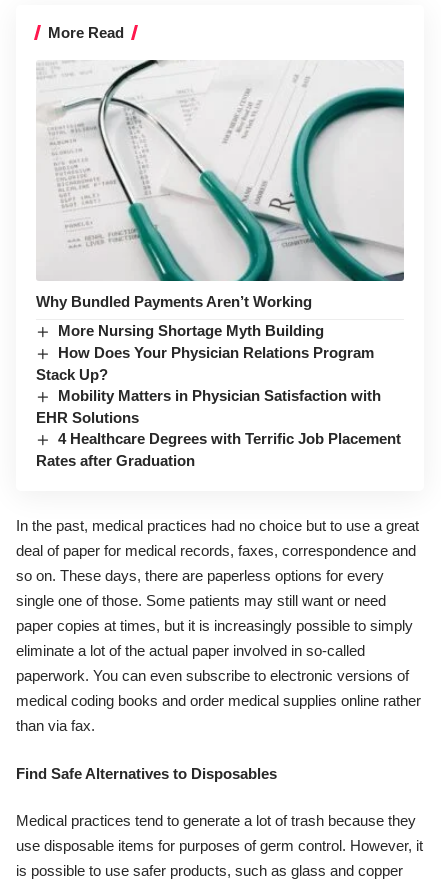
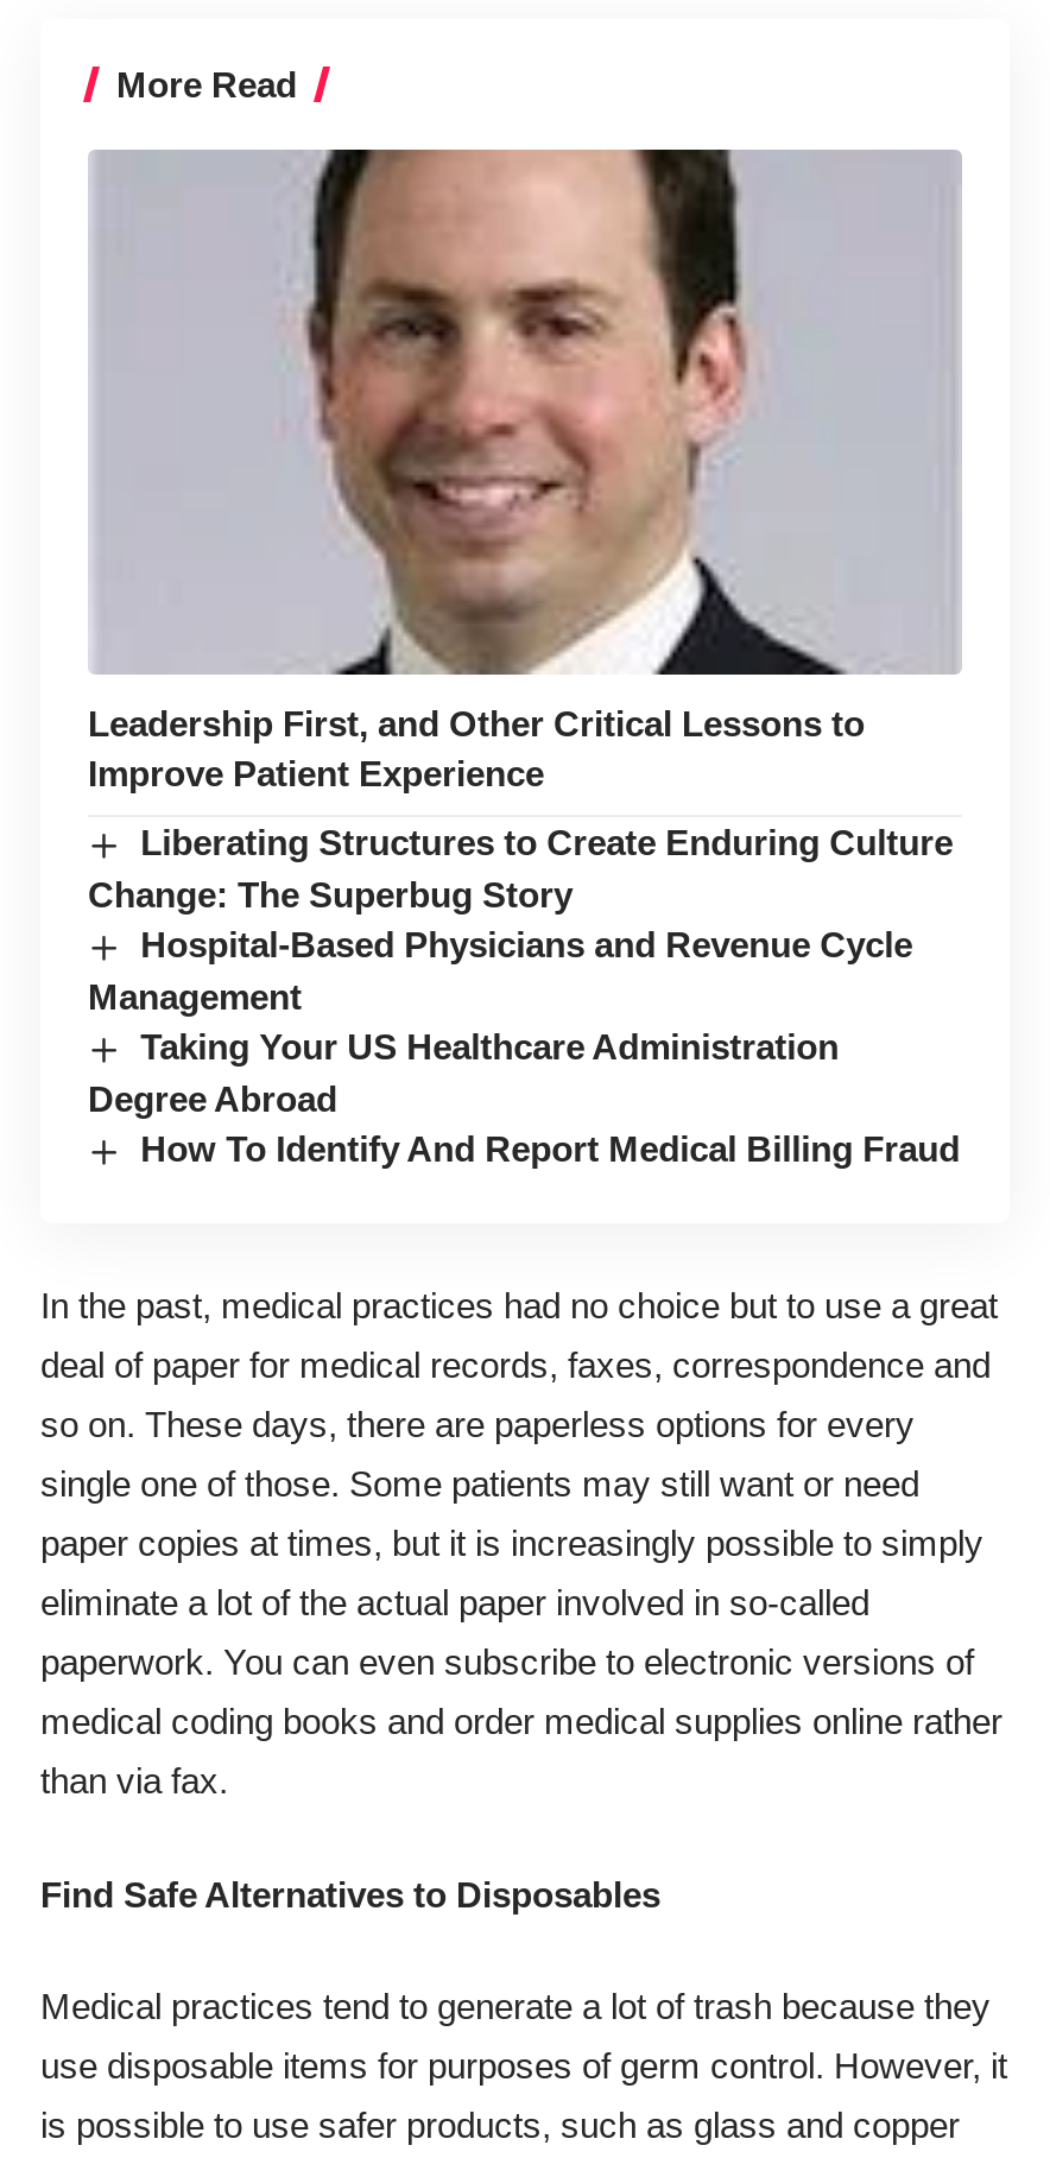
- [image]
- Why Bundled Payments Aren’t Working
+ [image]
+ Leadership First, and Other Critical Lessons to
+ Improve Patient Experience

- More Nursing Shortage Myth Building
- How Does Your Physician Relations Program
- Stack Up?
- Mobility Matters in Physician Satisfaction with
- EHR Solutions
- 4 Healthcare Degrees with Terrific Job Placement
- Rates after Graduation
+ Liberating Structures to Create Enduring Culture
+ Change: The Superbug Story
+ Hospital-Based Physicians and Revenue Cycle
+ Management
+ Taking Your US Healthcare Administration
+ Degree Abroad
+ How To Identify And Report Medical Billing Fraud
